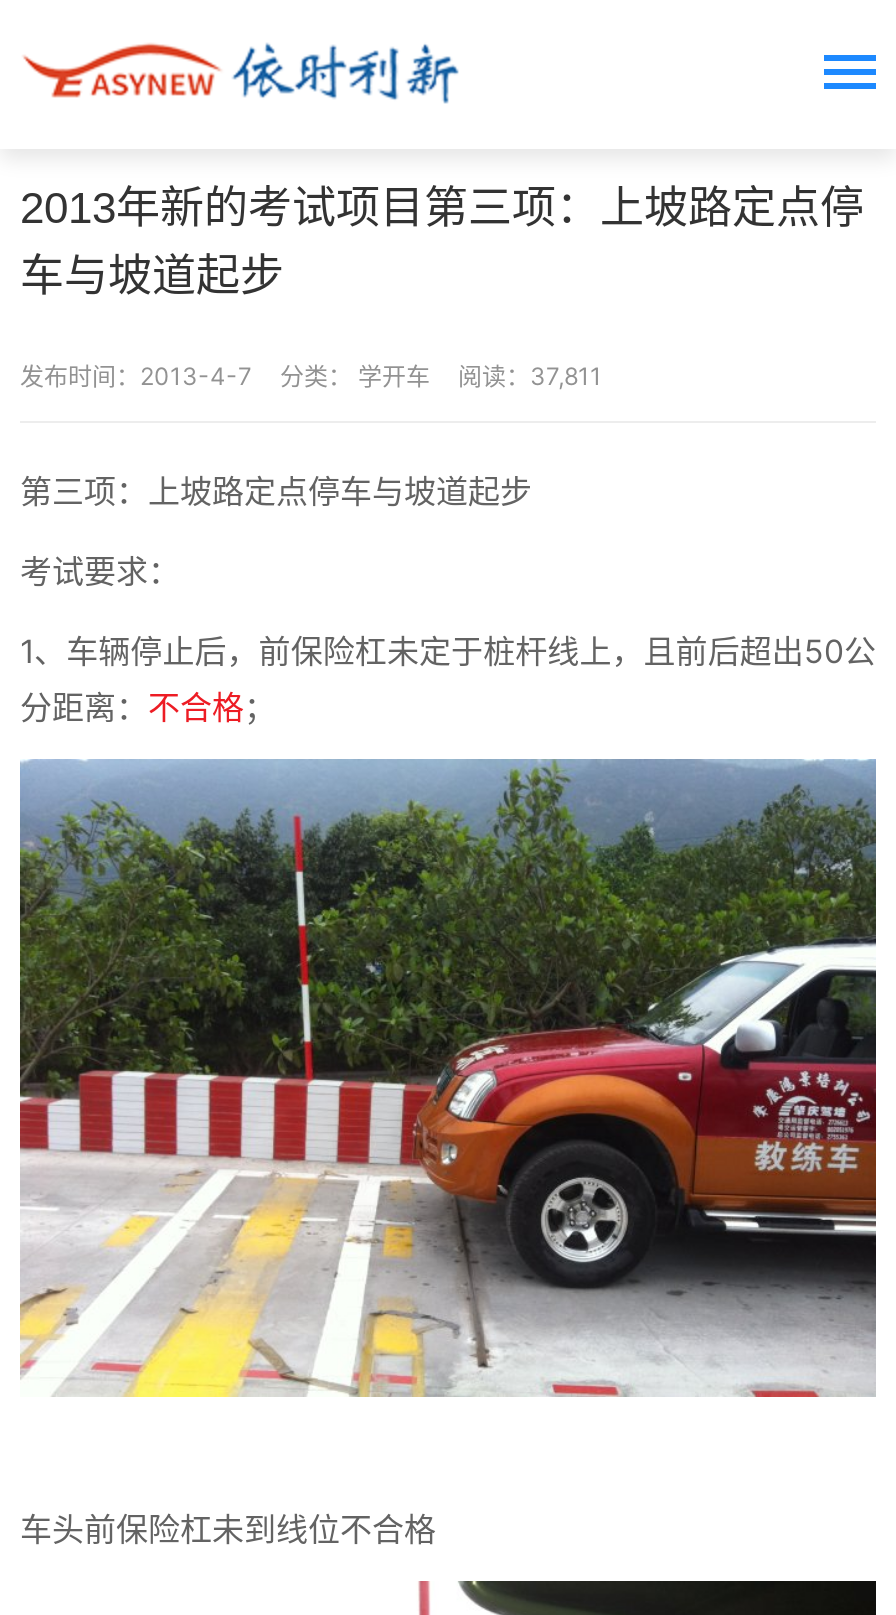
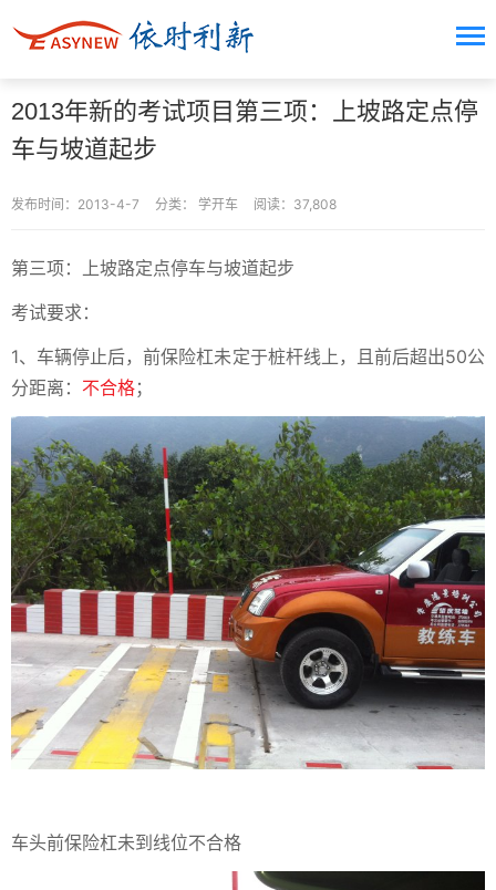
- 发布时间：2013-4-7 分类：学开车 阅读：37,811
+ 发布时间：2013-4-7 分类：学开车 阅读：37,808
